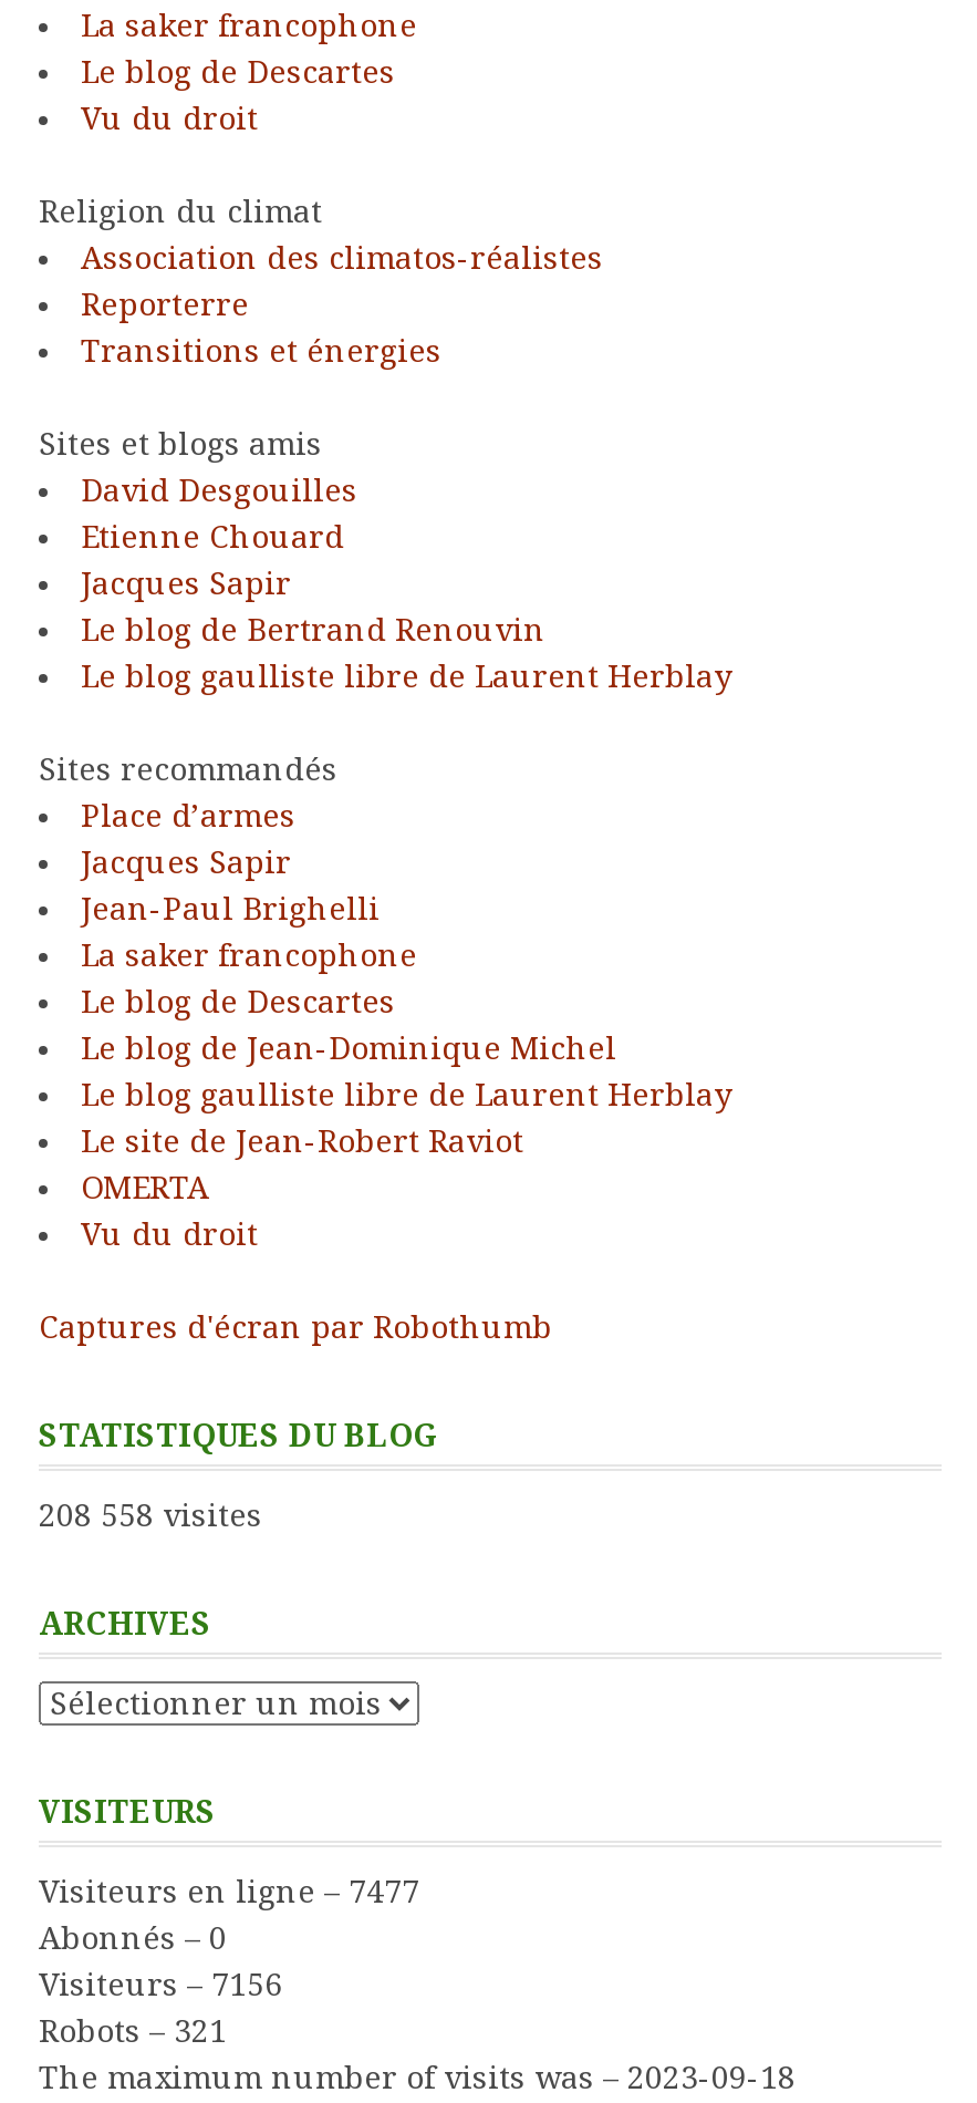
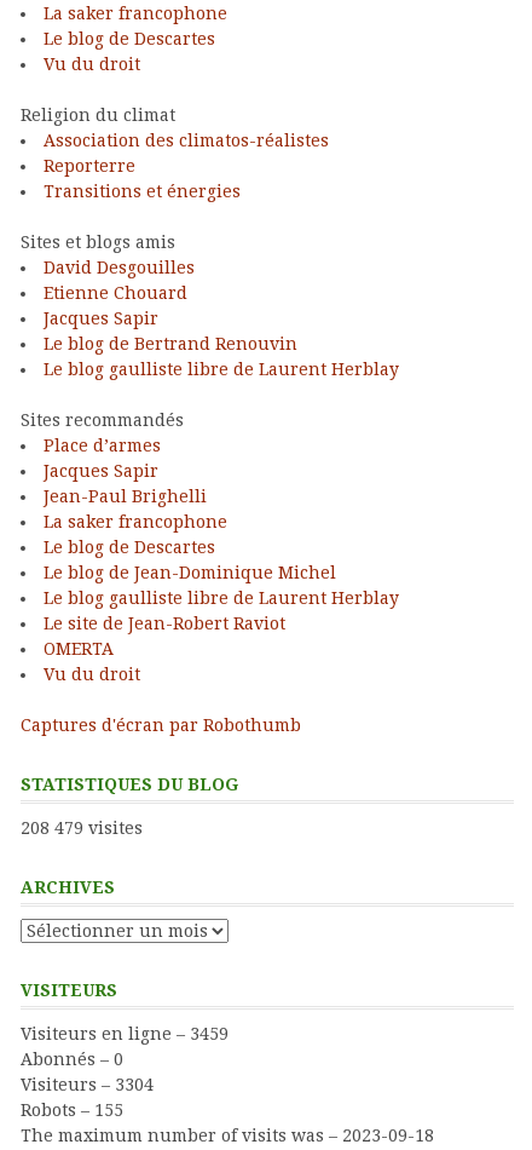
- 208 558 visites
+ 208 479 visites

- Visiteurs en ligne – 7477
+ Visiteurs en ligne – 3459

- Visiteurs – 7156
+ Visiteurs – 3304

- Robots – 321
+ Robots – 155
